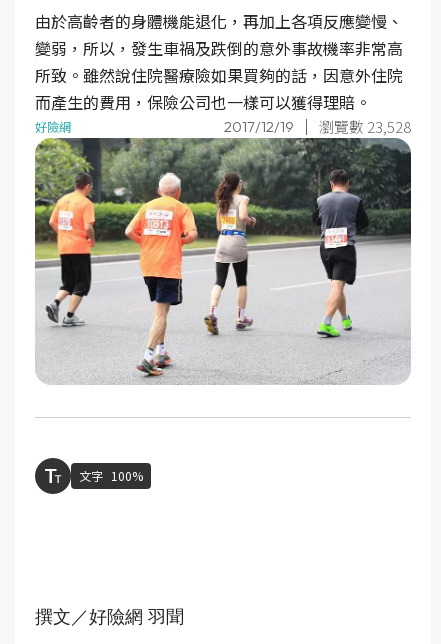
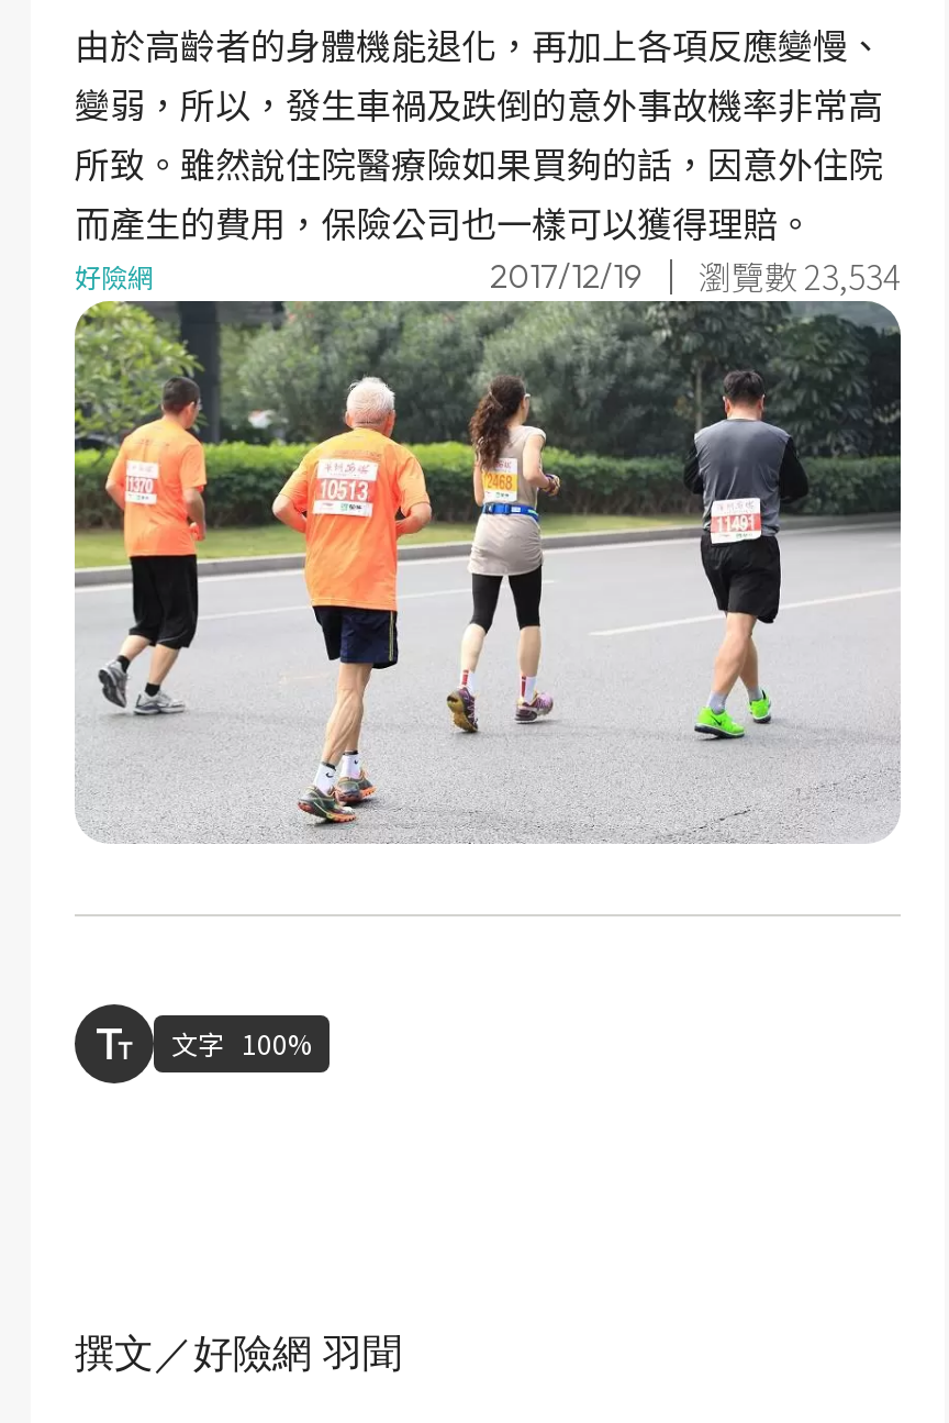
- 2017/12/19 瀏覽數 23,528
+ 2017/12/19 瀏覽數 23,534
